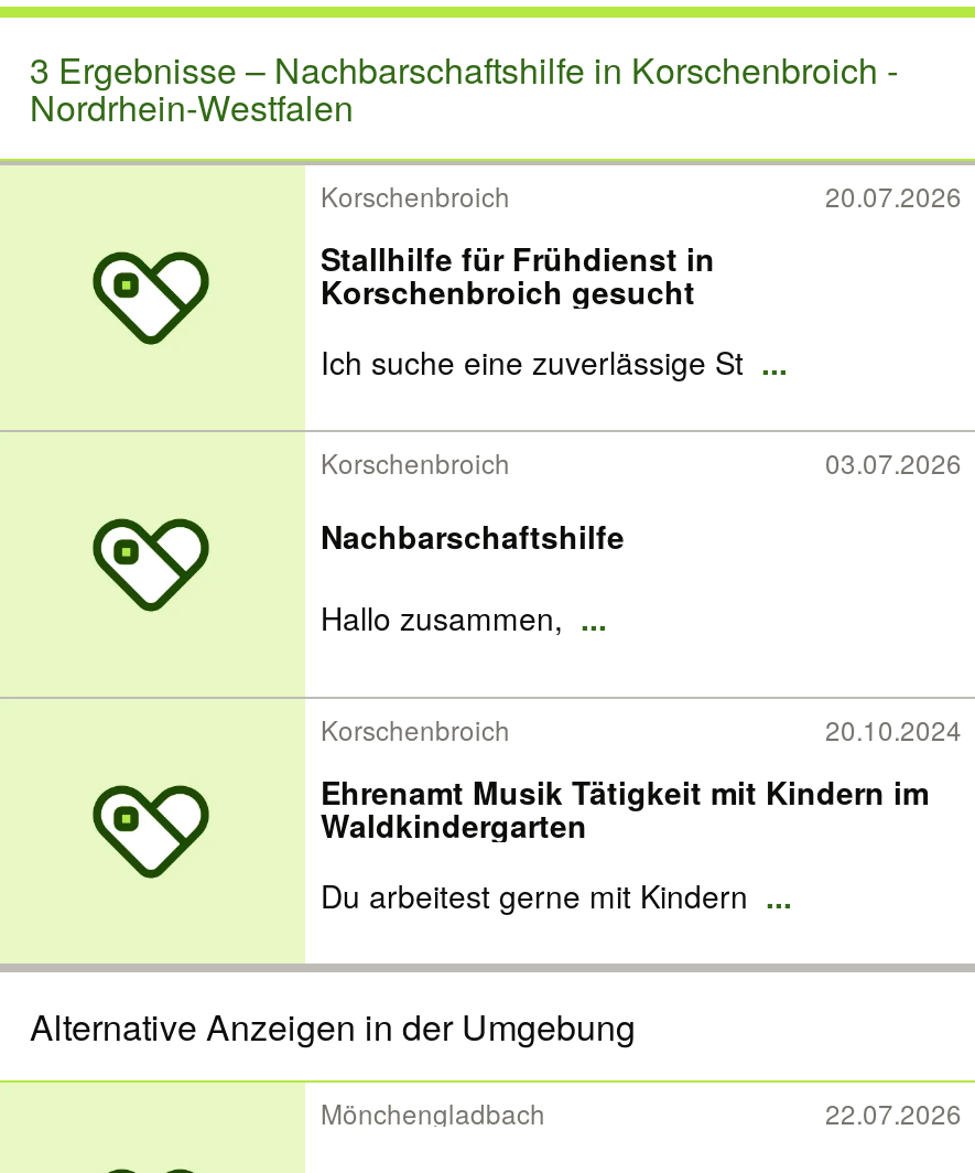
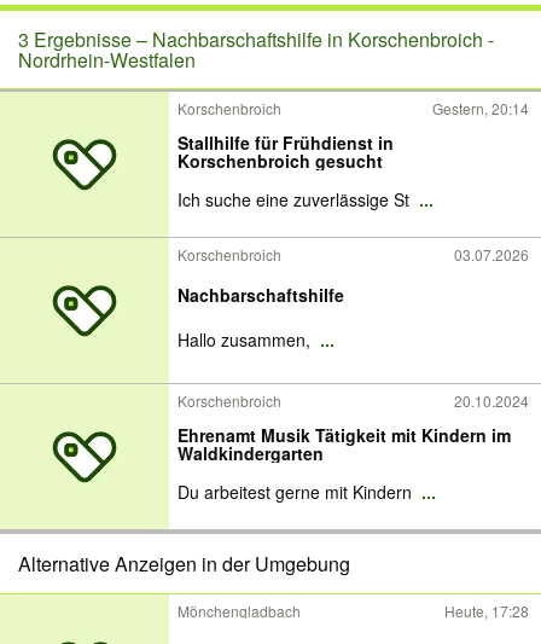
- 20.07.2026
+ Gestern, 20:14

- 22.07.2026
+ Heute, 17:28
